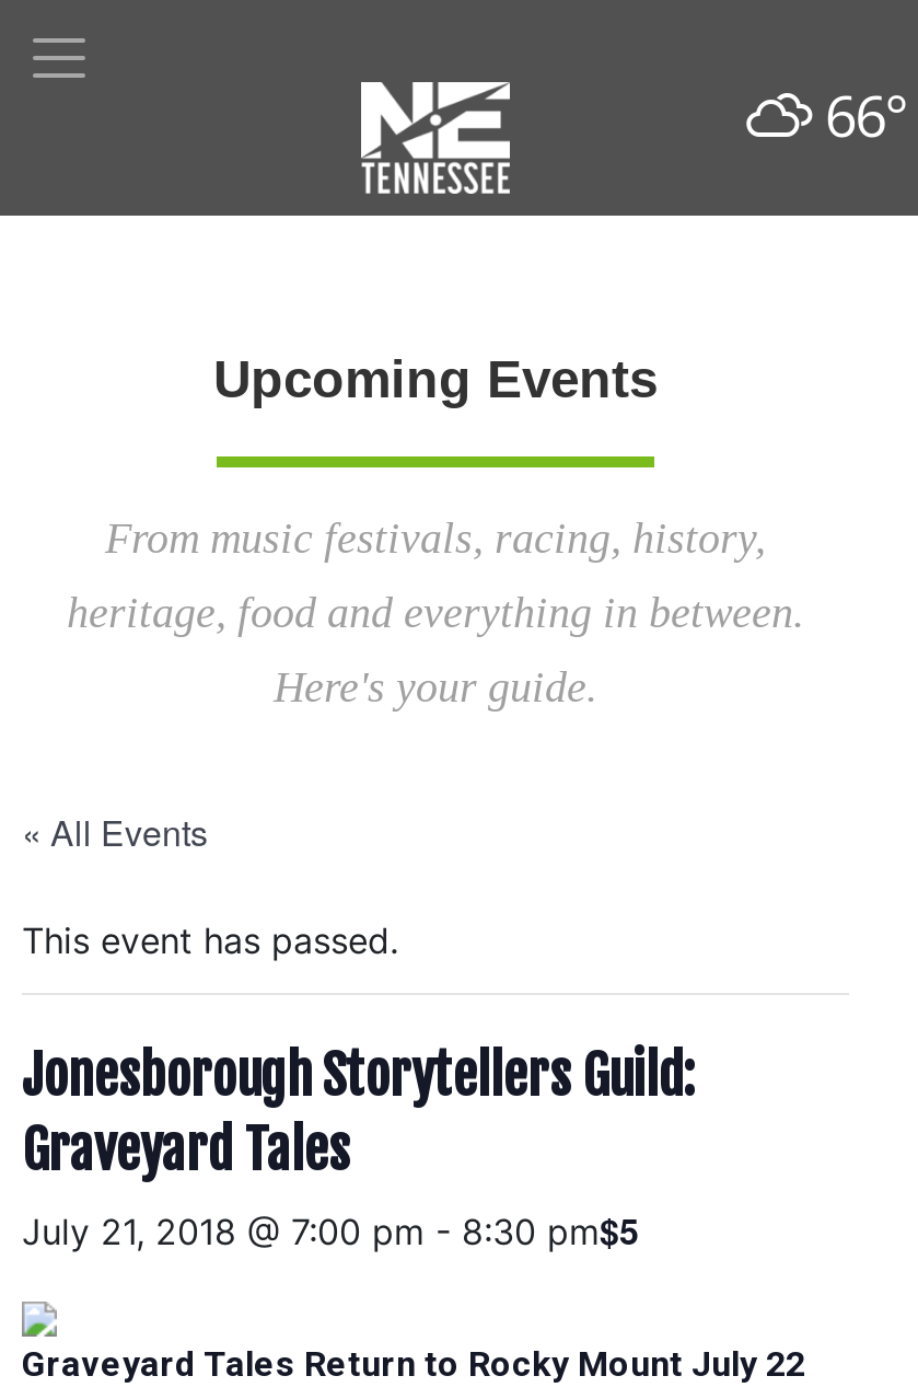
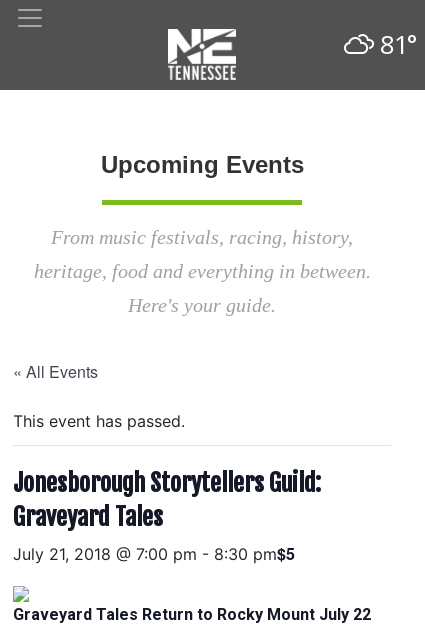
- 66°
+ 81°
